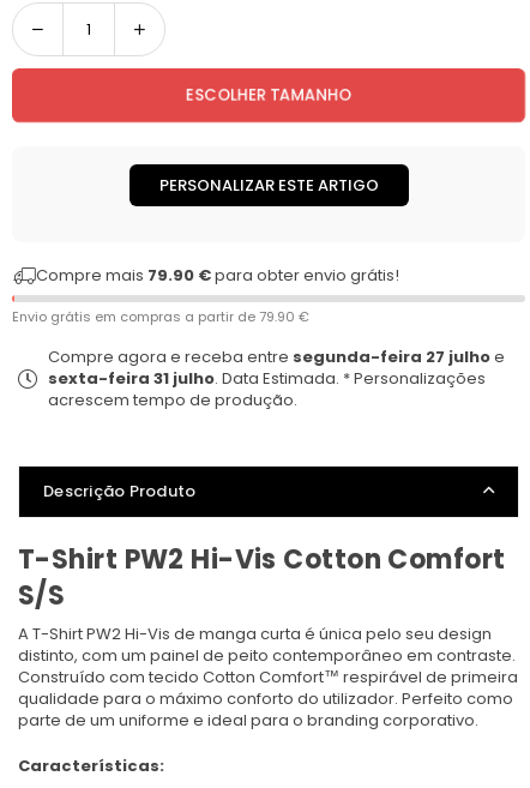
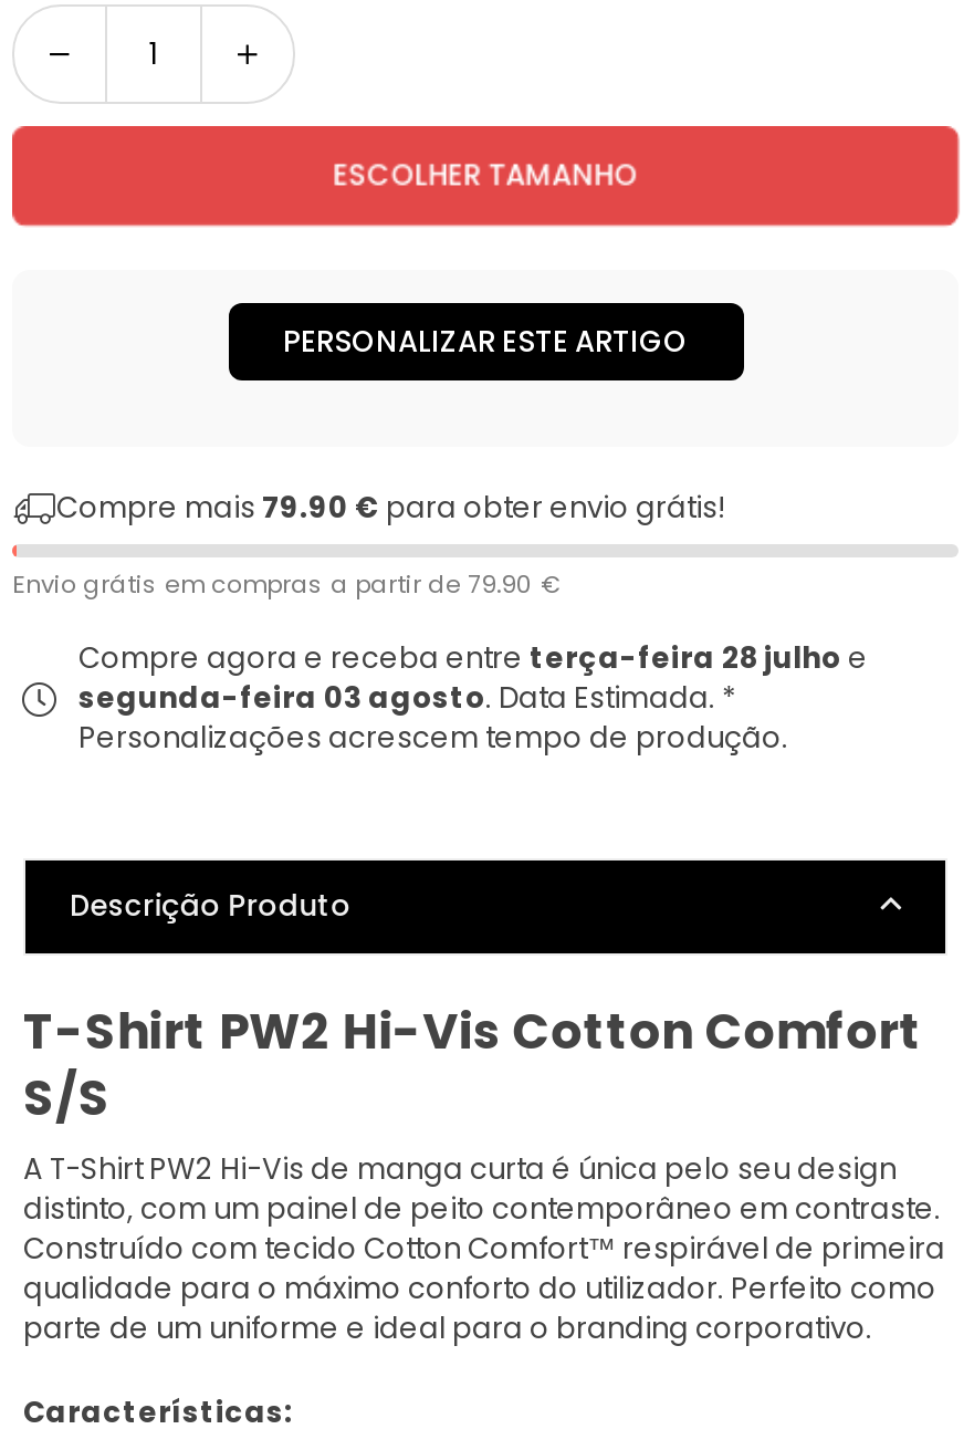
- Compre agora e receba entre segunda-feira 27 julho e
- sexta-feira 31 julho. Data Estimada. * Personalizações
- acrescem tempo de produção.
+ Compre agora e receba entre terça-feira 28 julho e
+ segunda-feira 03 agosto. Data Estimada. *
+ Personalizações acrescem tempo de produção.
